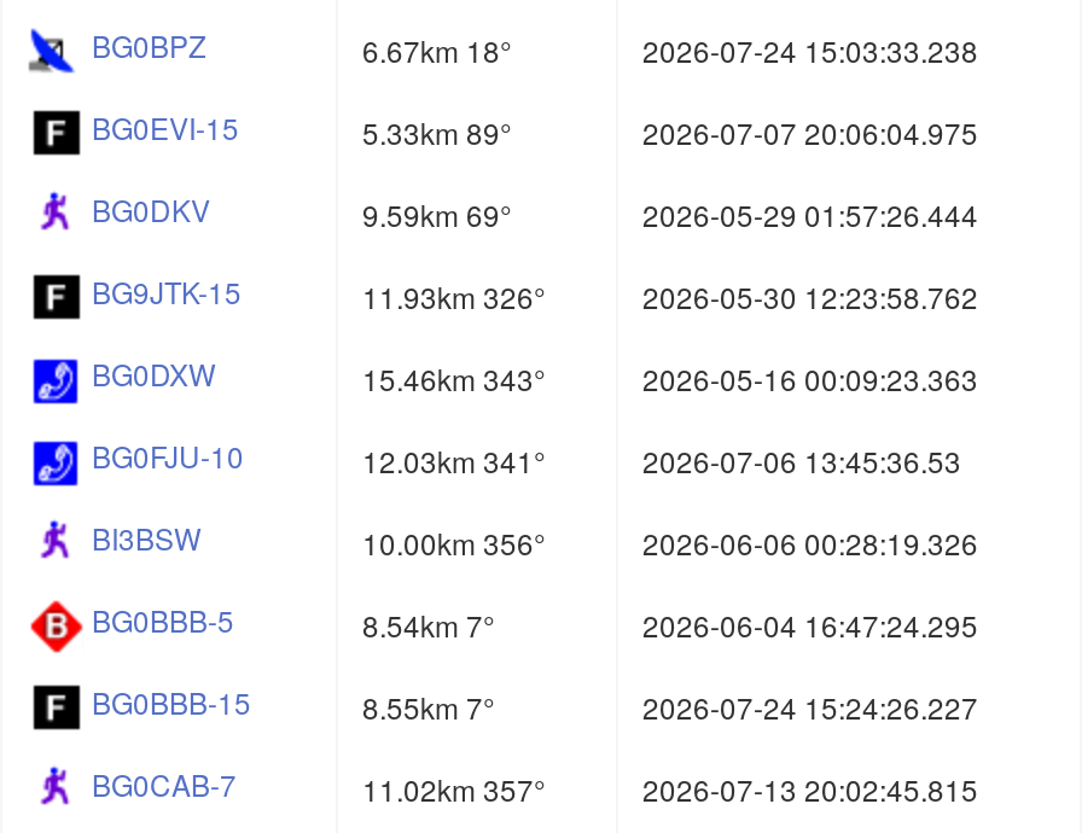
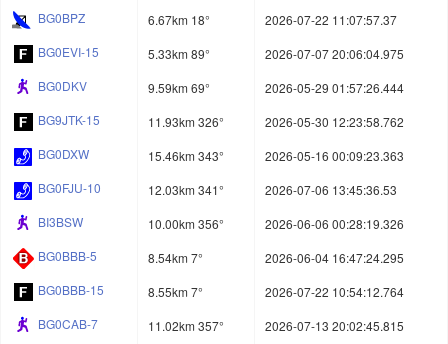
- 2026-07-24 15:03:33.238
+ 2026-07-22 11:07:57.37

- 2026-07-24 15:24:26.227
+ 2026-07-22 10:54:12.764
